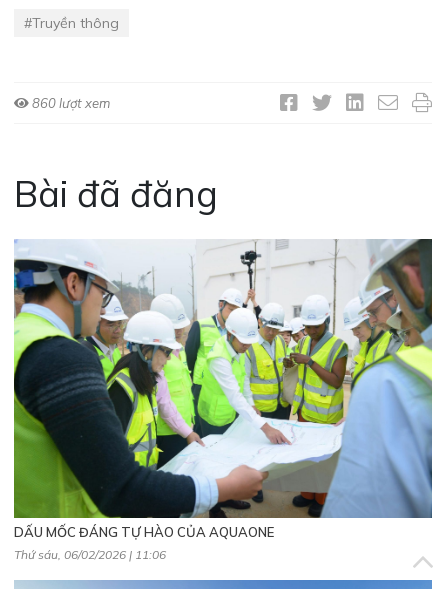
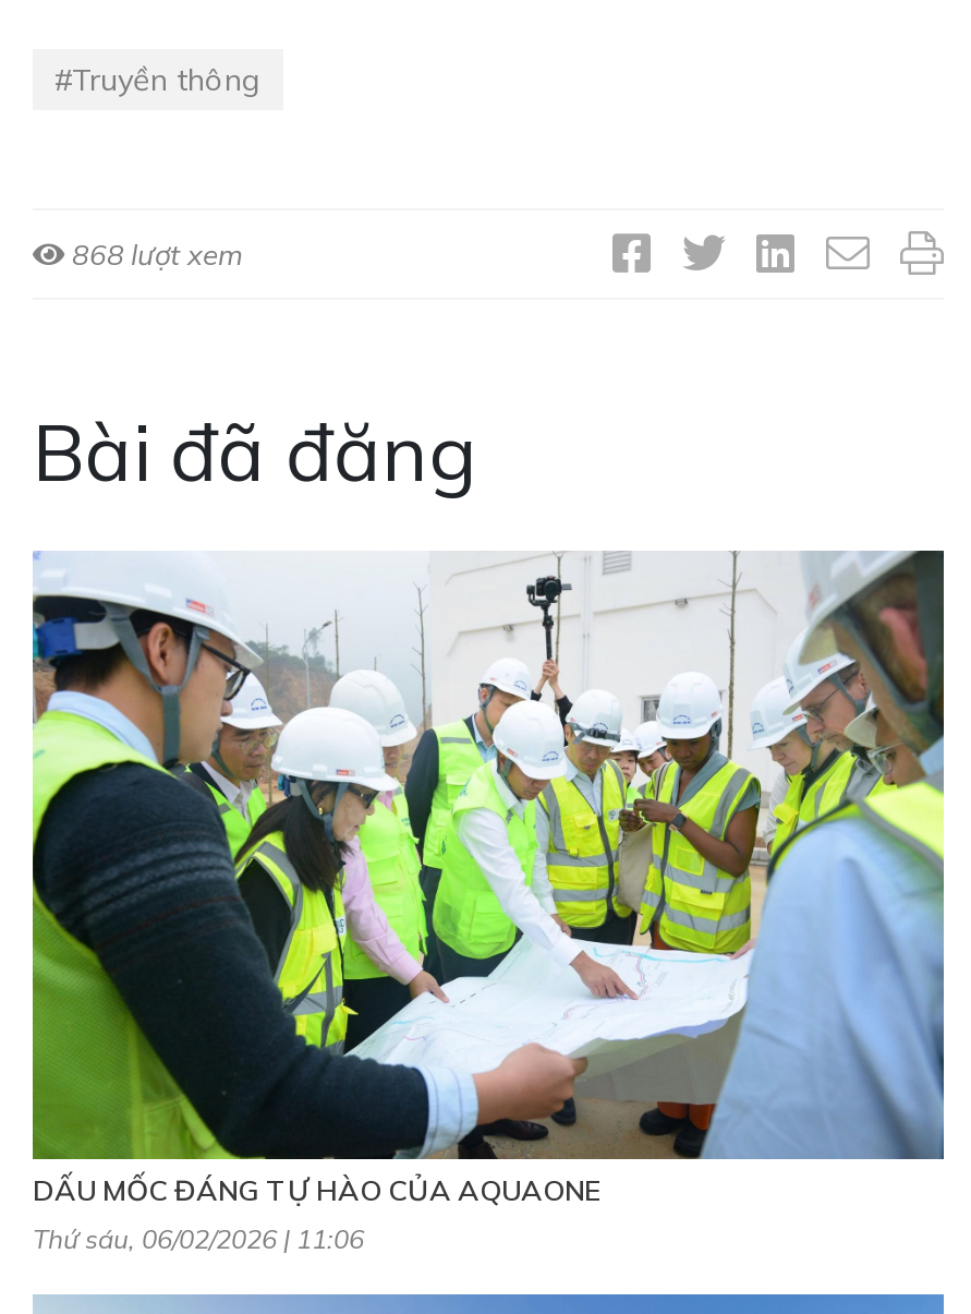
- 860 lượt xem
+ 868 lượt xem
